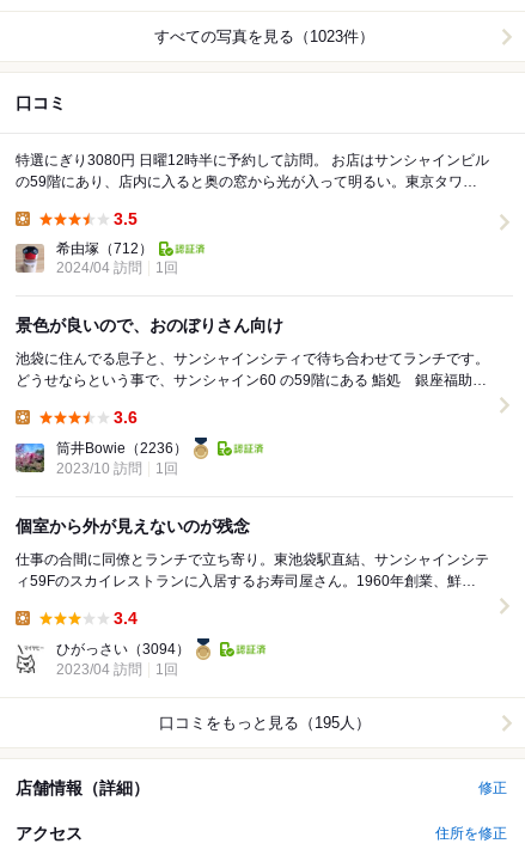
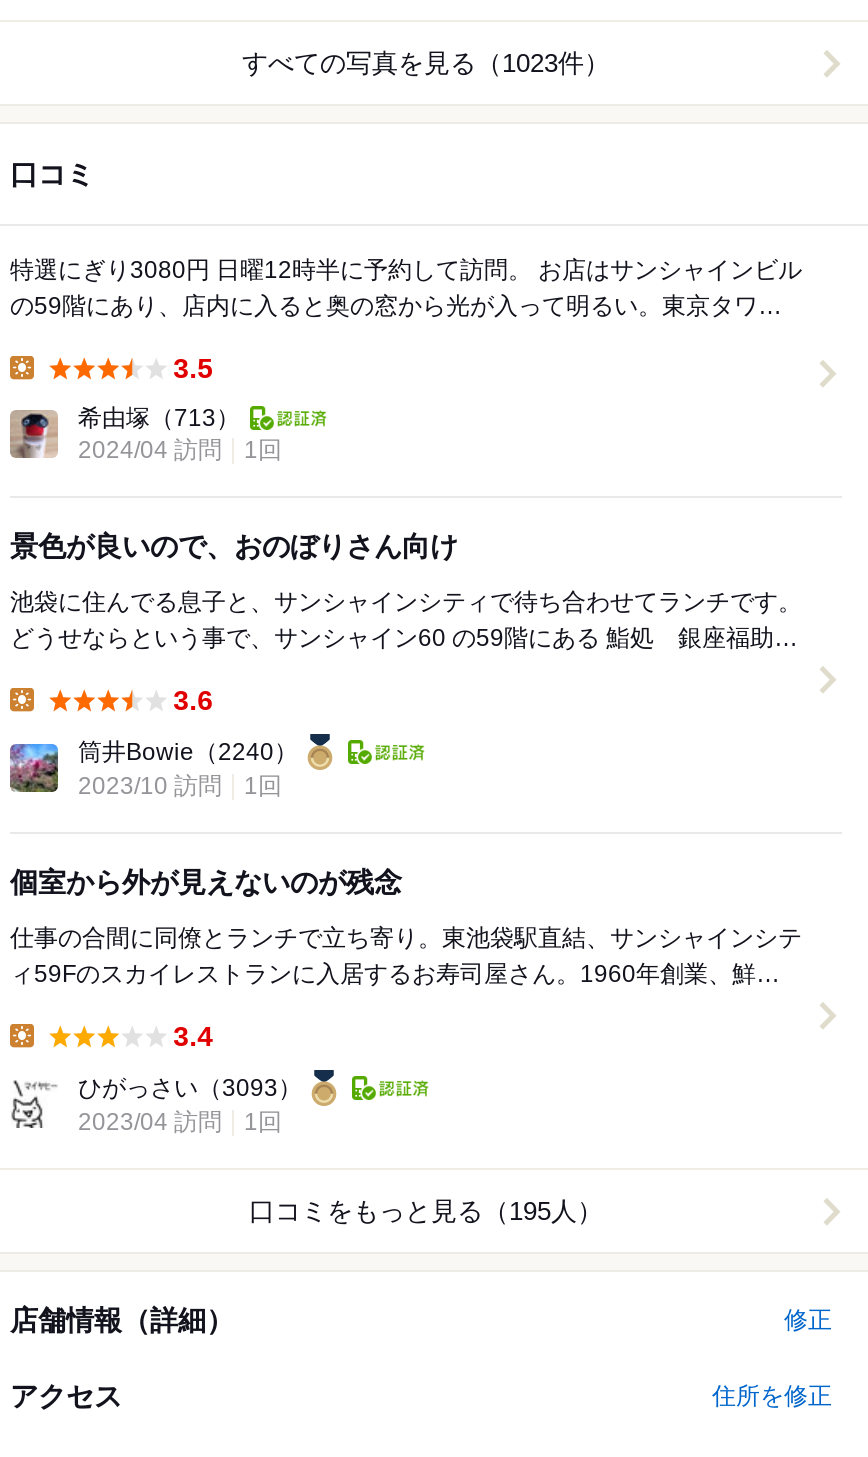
- 希由塚（712）
+ 希由塚（713）

- 筒井Bowie（2236）
+ 筒井Bowie（2240）

- ひがっさい（3094）
+ ひがっさい（3093）
